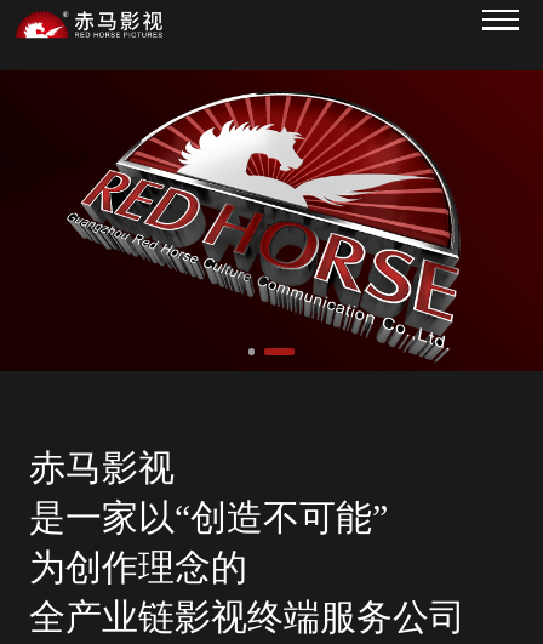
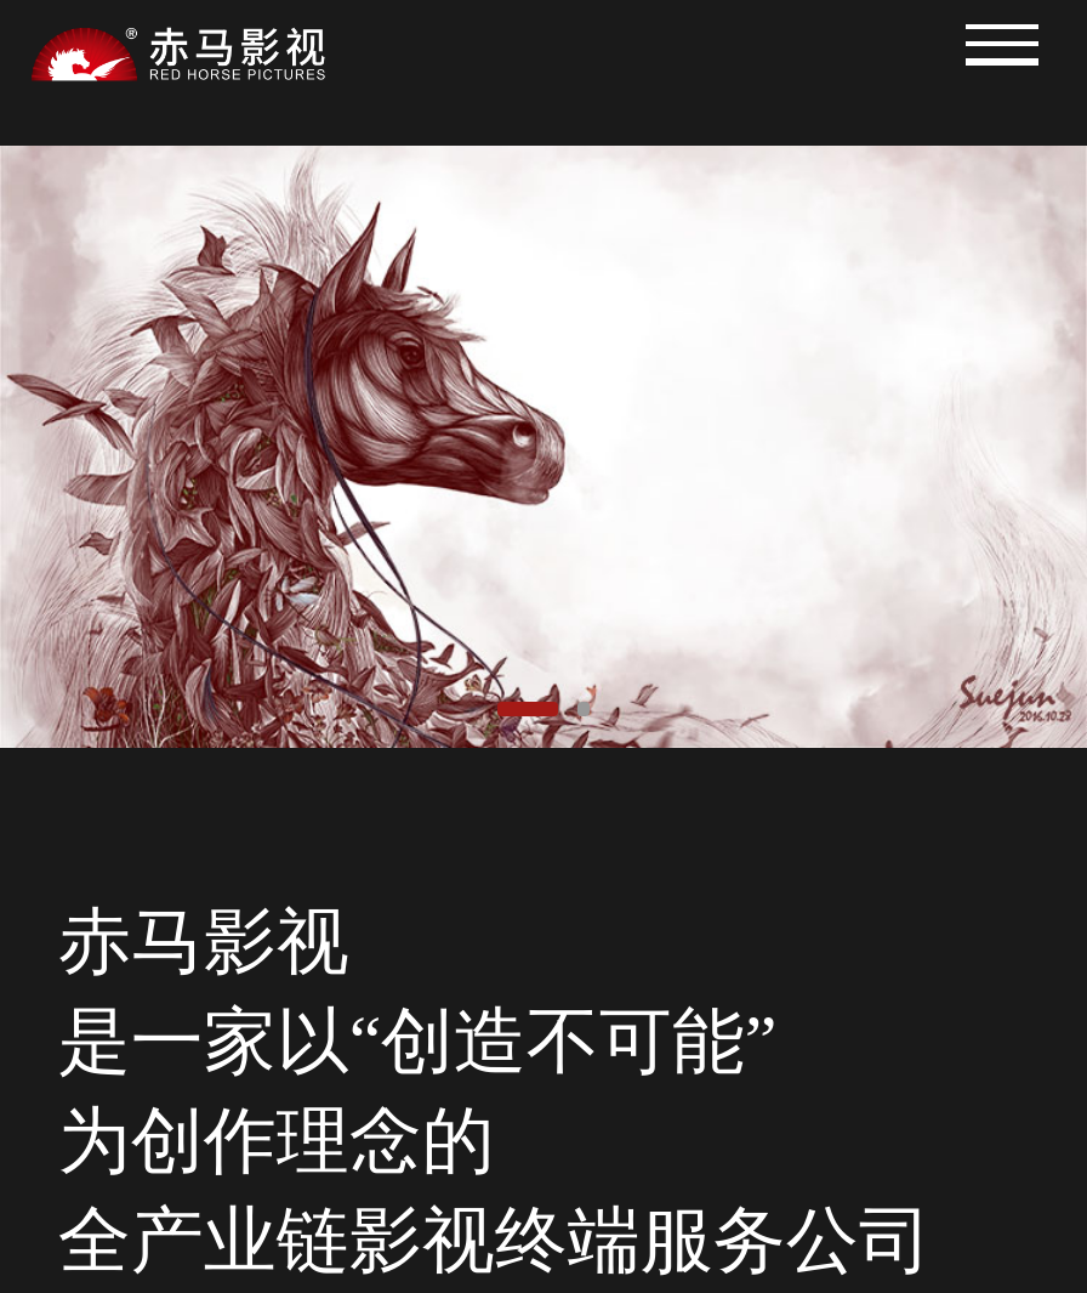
- [image]
+ [image]
